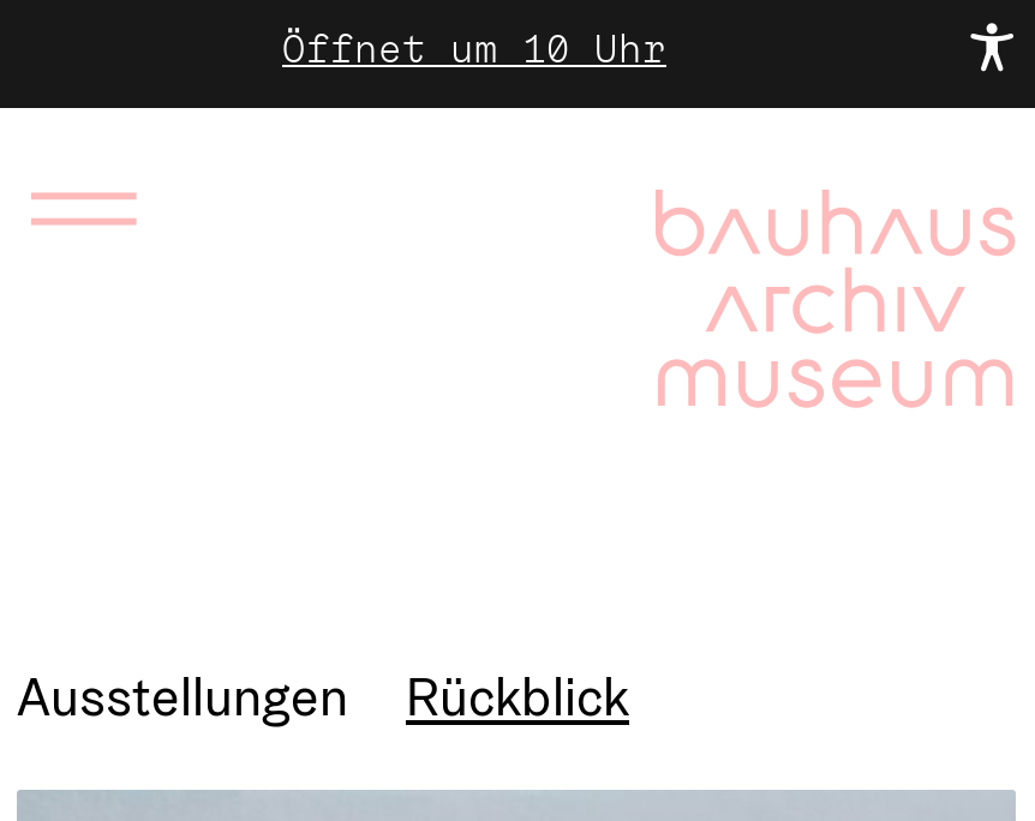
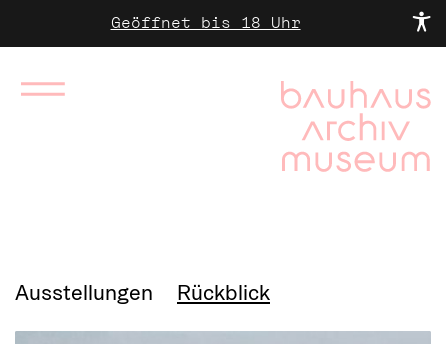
- Öffnet um 10 Uhr
+ Geöffnet bis 18 Uhr
